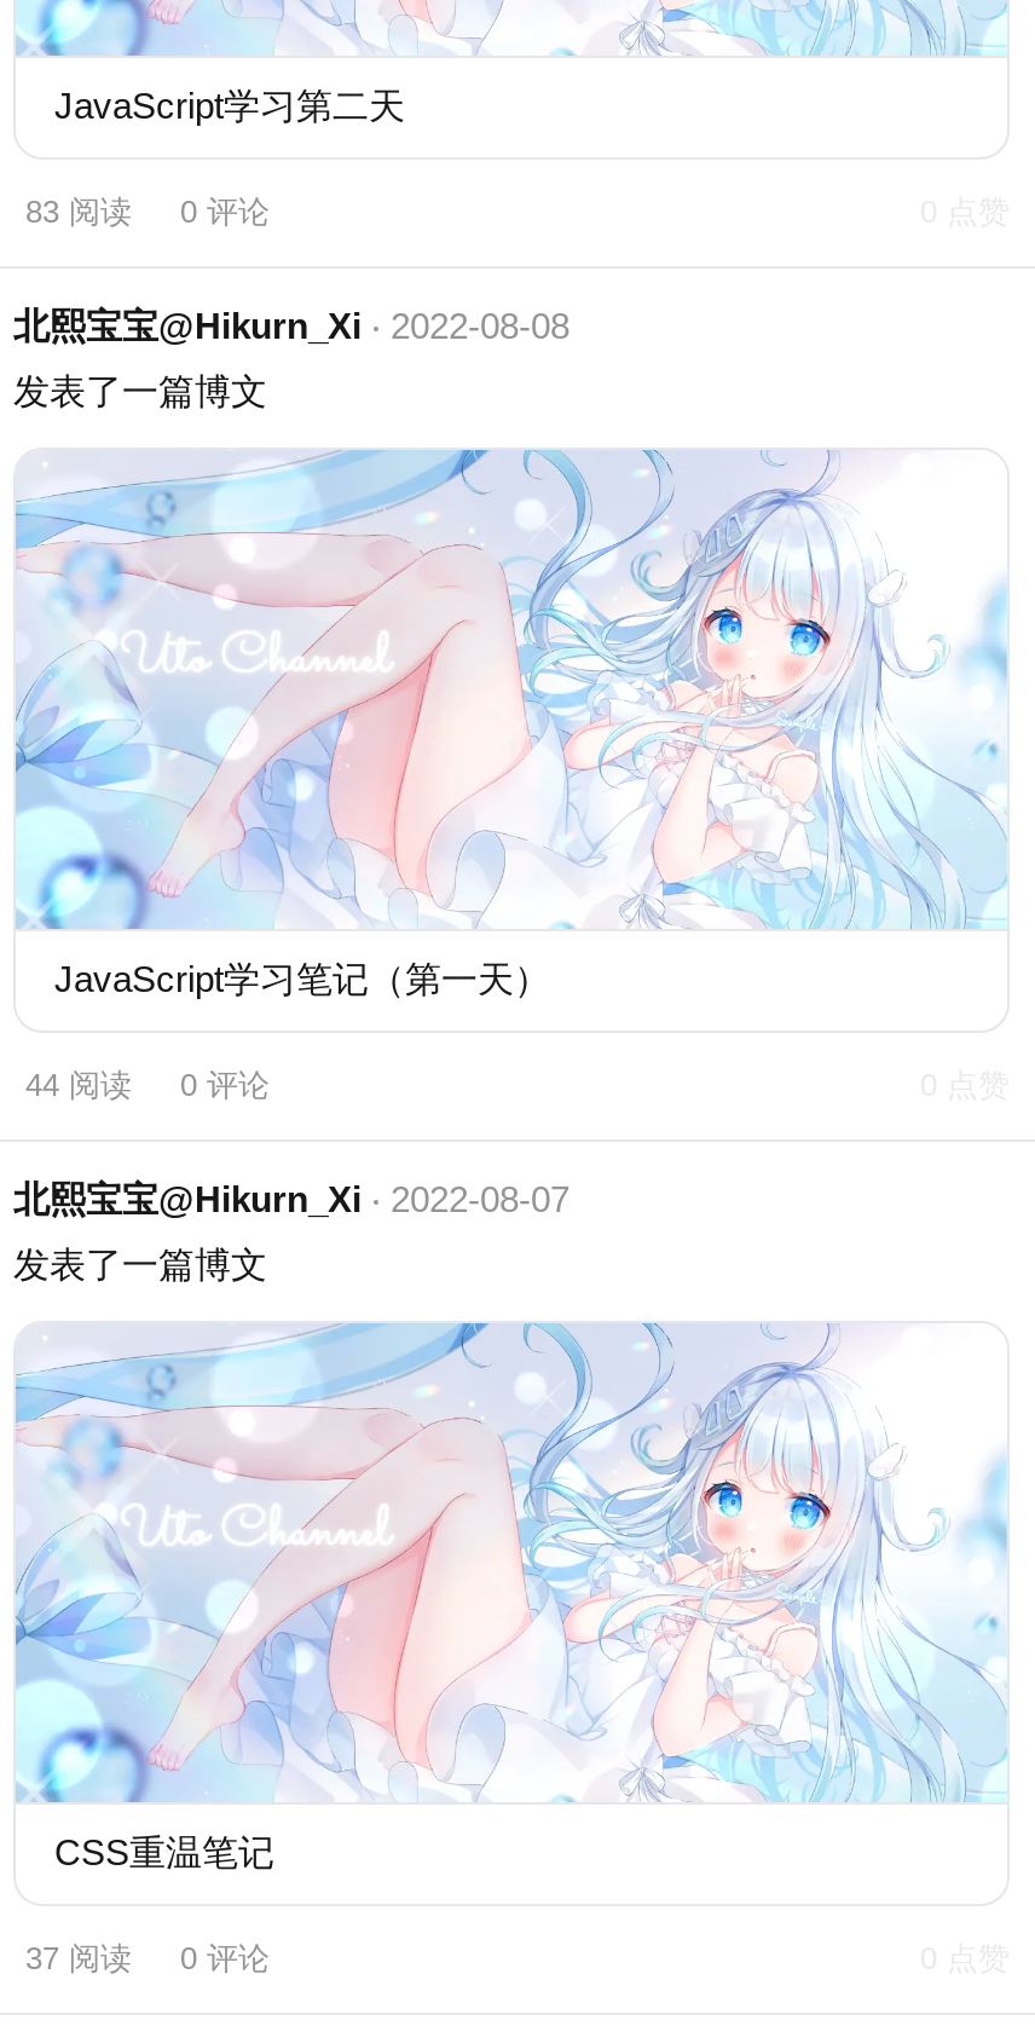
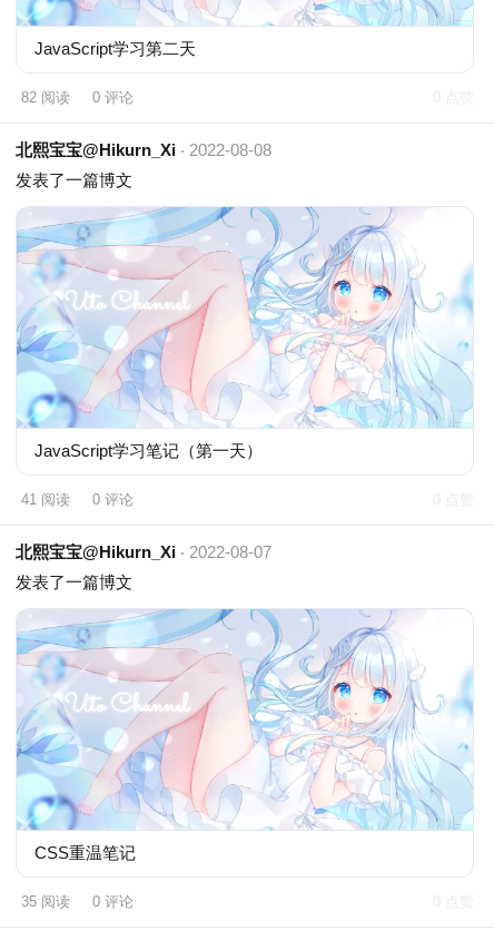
- 83 阅读 0 评论
+ 82 阅读 0 评论

- 44 阅读 0 评论
+ 41 阅读 0 评论

- 37 阅读 0 评论
+ 35 阅读 0 评论
